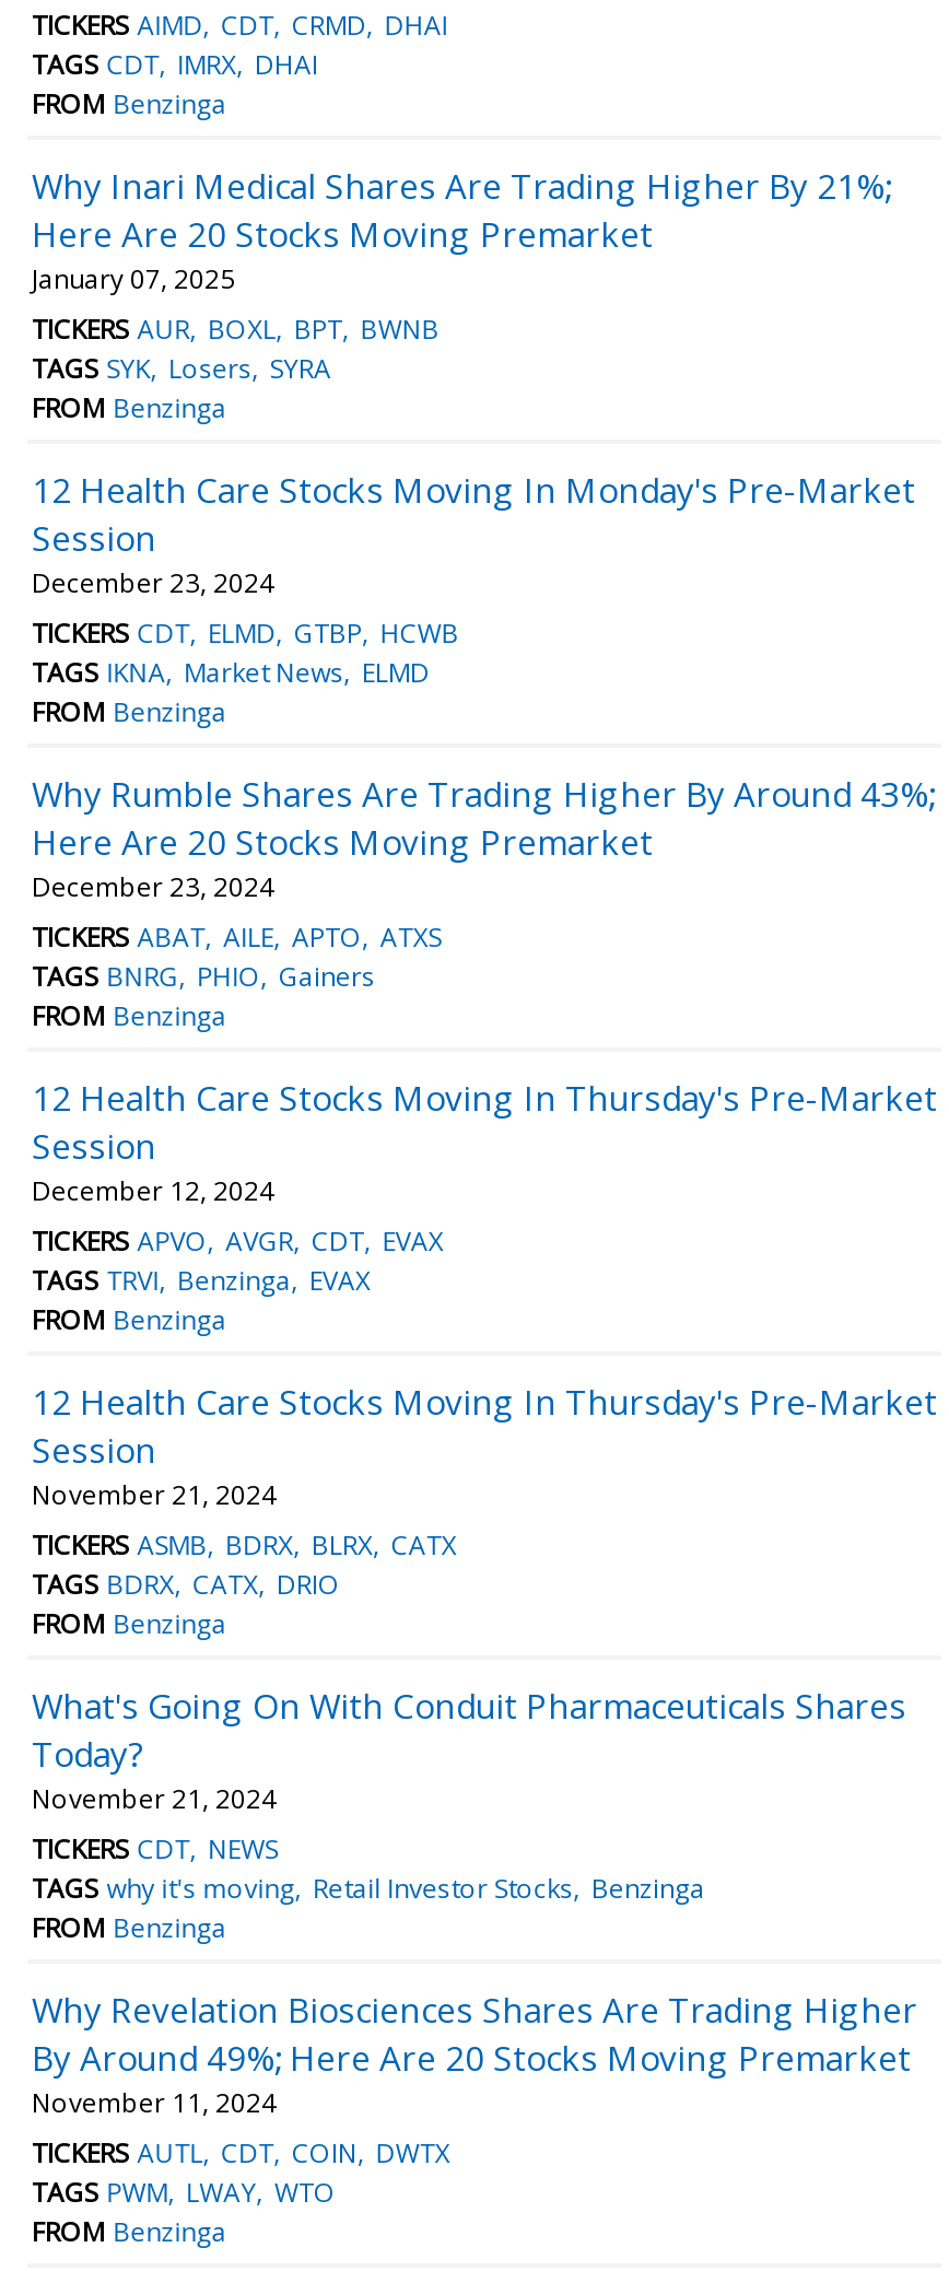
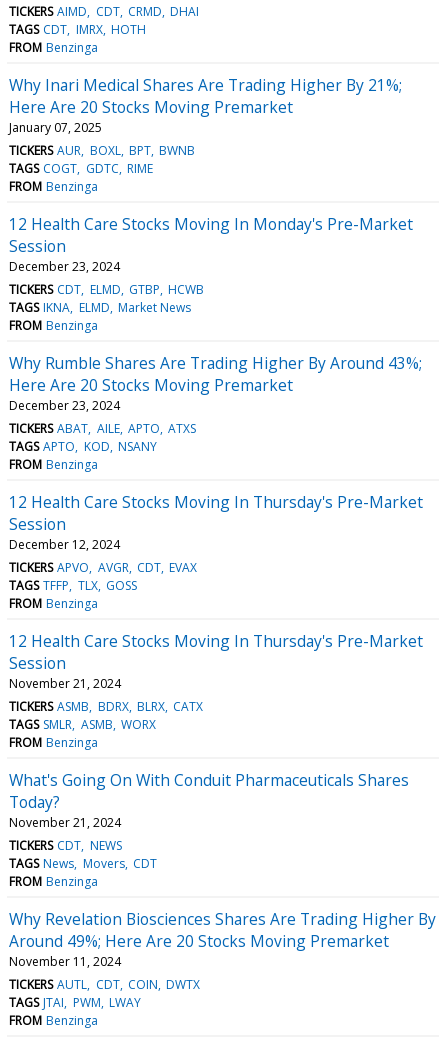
- TAGS CDT IMRX DHAI
+ TAGS CDT IMRX HOTH

- TAGS SYK Losers SYRA
+ TAGS COGT GDTC RIME

- TAGS IKNA Market News ELMD
+ TAGS IKNA ELMD Market News

- TAGS BNRG PHIO Gainers
+ TAGS APTO KOD NSANY

- TAGS TRVI Benzinga EVAX
+ TAGS TFFP TLX GOSS

- TAGS BDRX CATX DRIO
+ TAGS SMLR ASMB WORX

- TAGS why it's moving Retail Investor Stocks Benzinga
+ TAGS News Movers CDT

- TAGS PWM LWAY WTO
+ TAGS JTAI PWM LWAY
